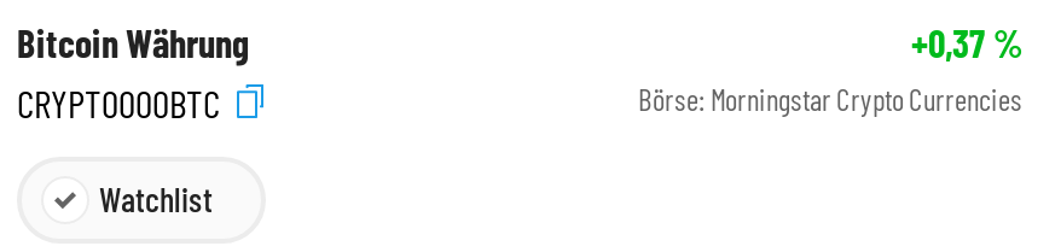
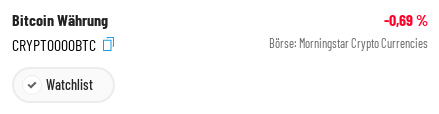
- +0,37%
+ -0,69%
